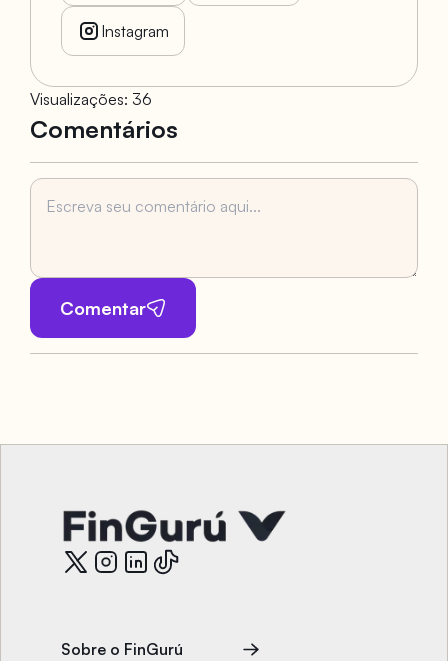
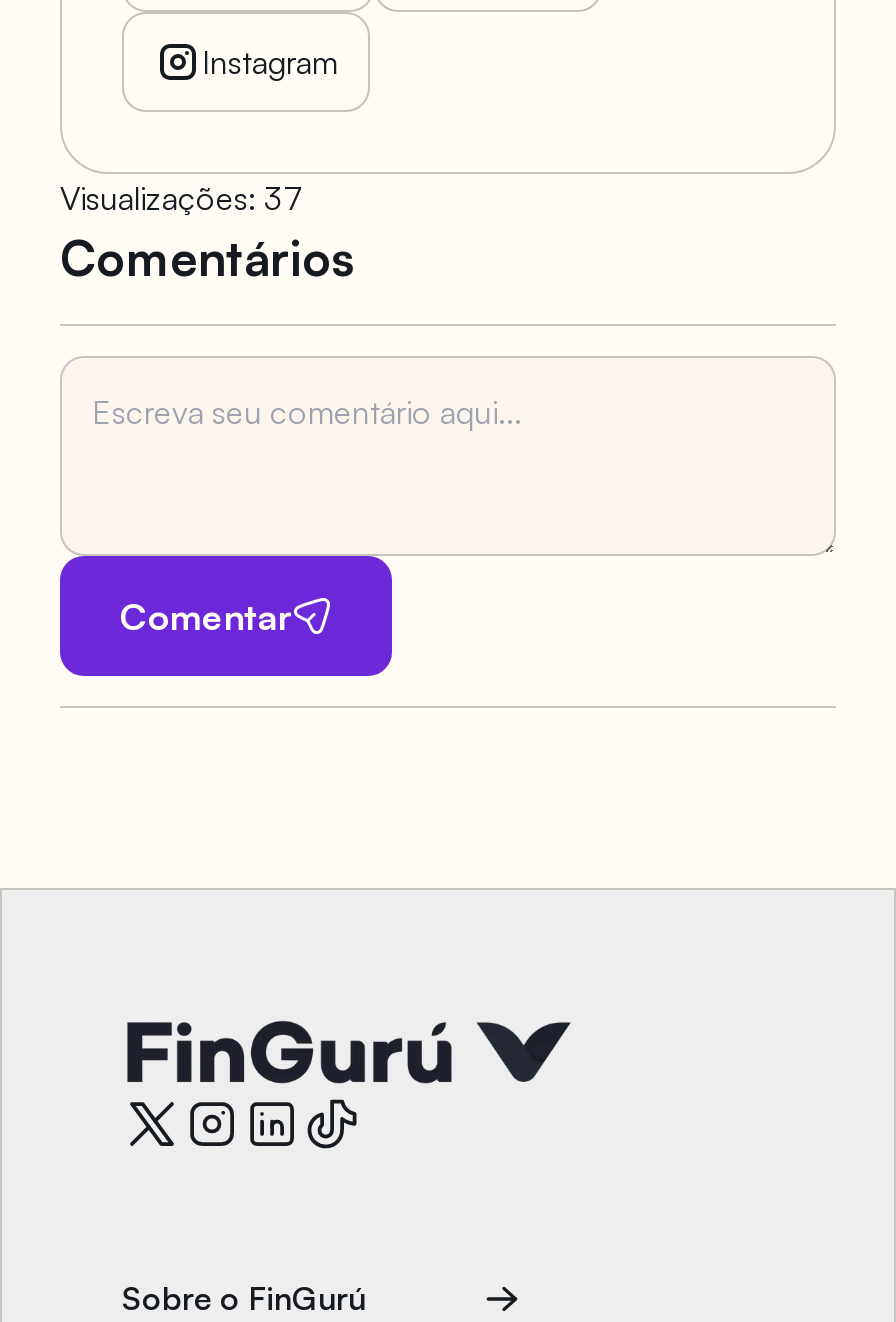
- Visualizações: 36
+ Visualizações: 37
